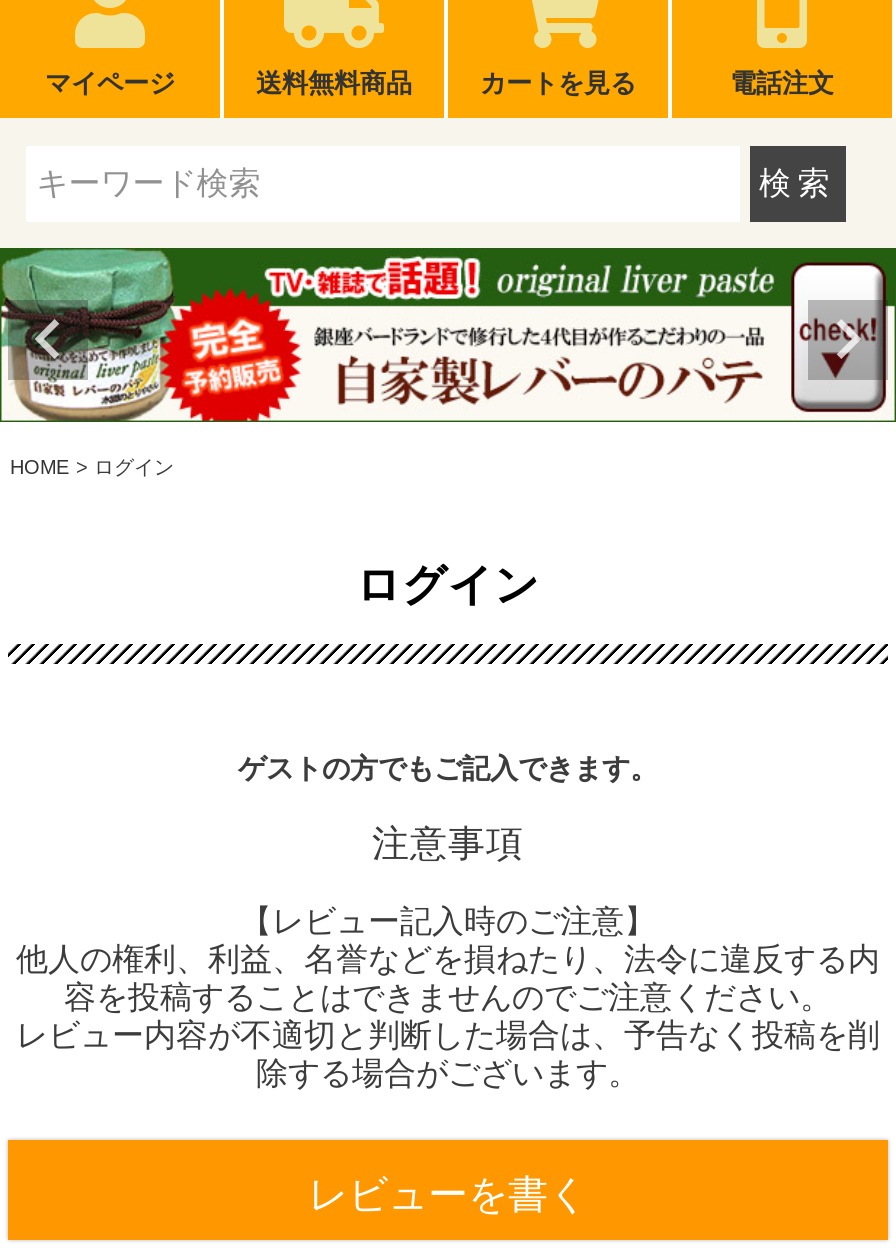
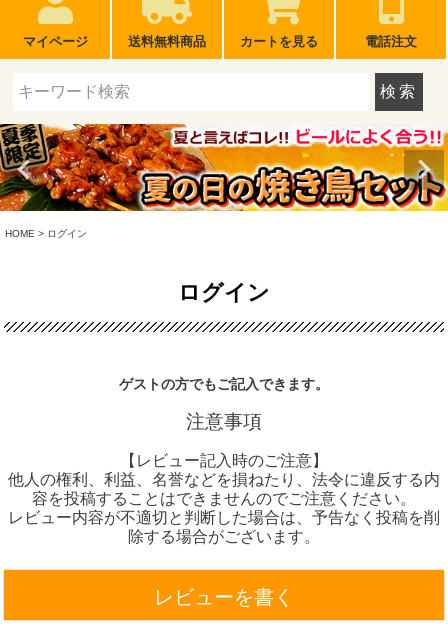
- [image]
+ [image]
